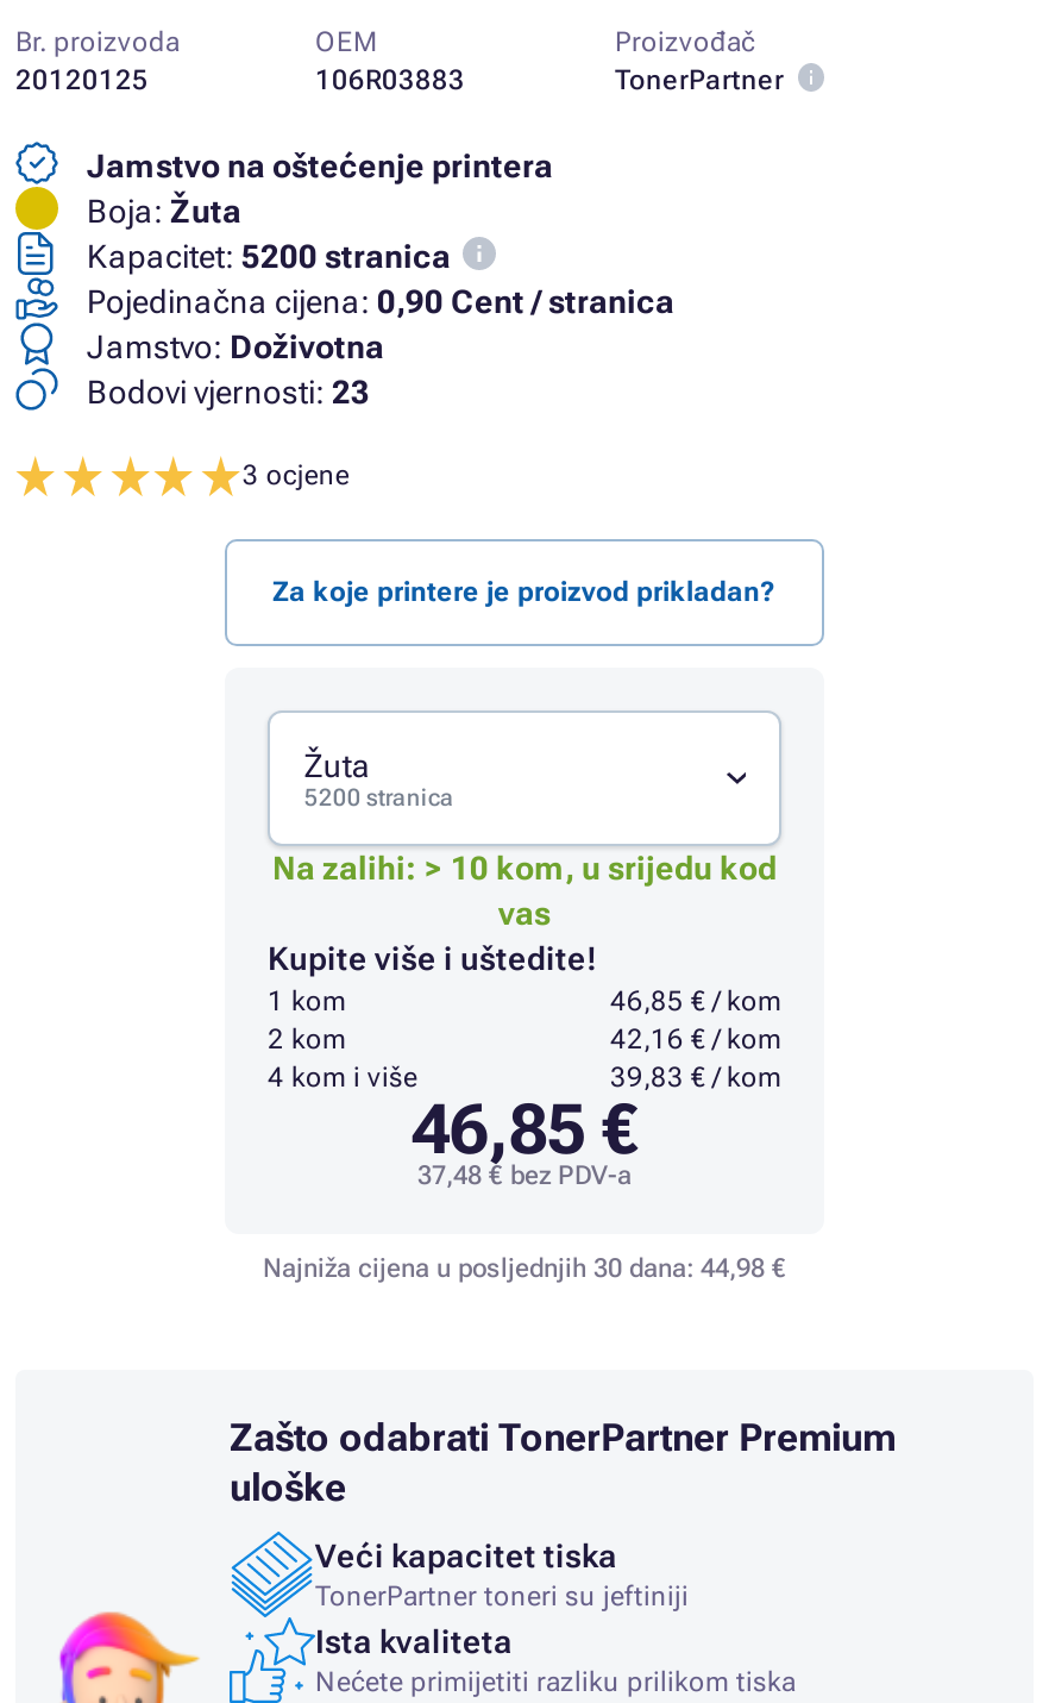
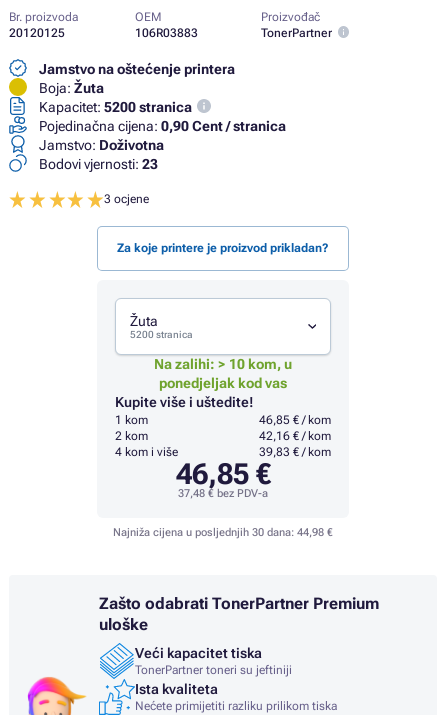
- Na zalihi: > 10 kom, u srijedu kod
- vas
+ Na zalihi: > 10 kom, u
+ ponedjeljak kod vas
